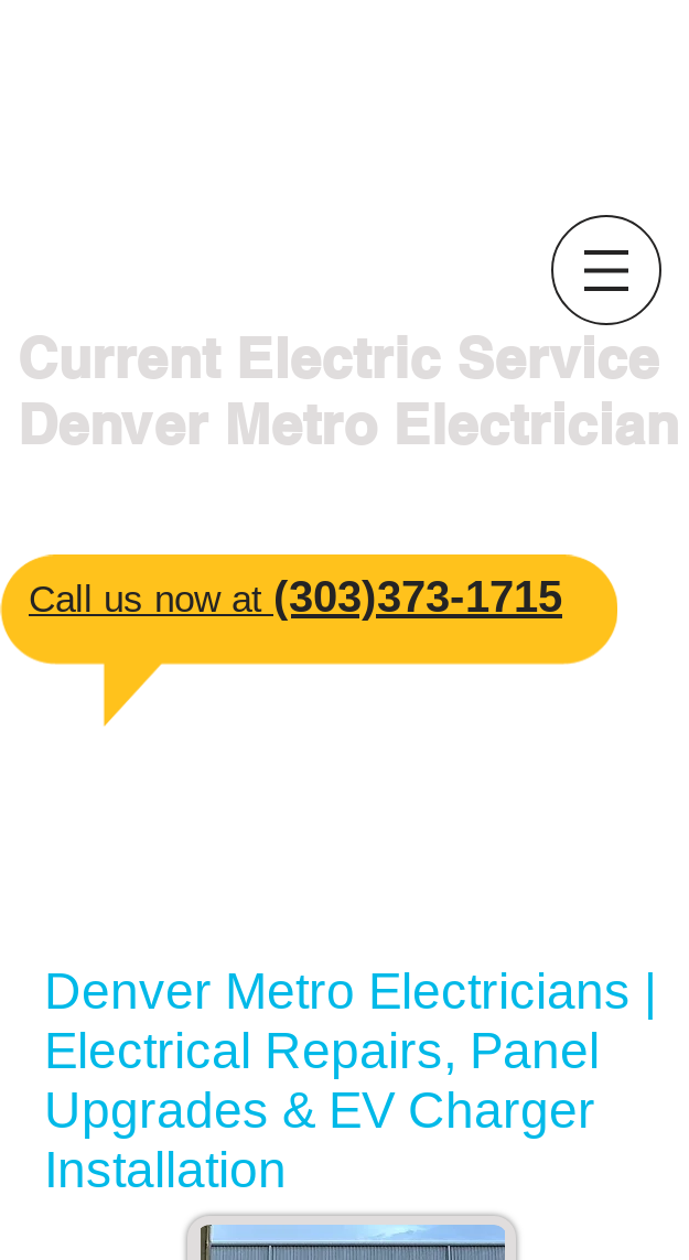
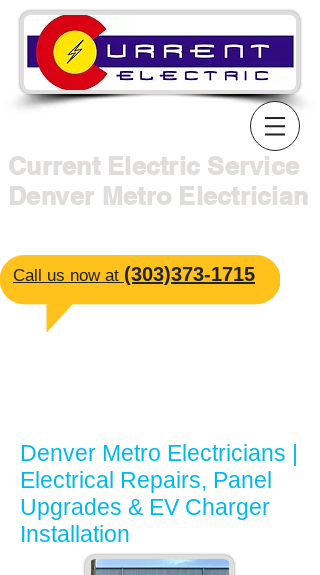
+ [image]
